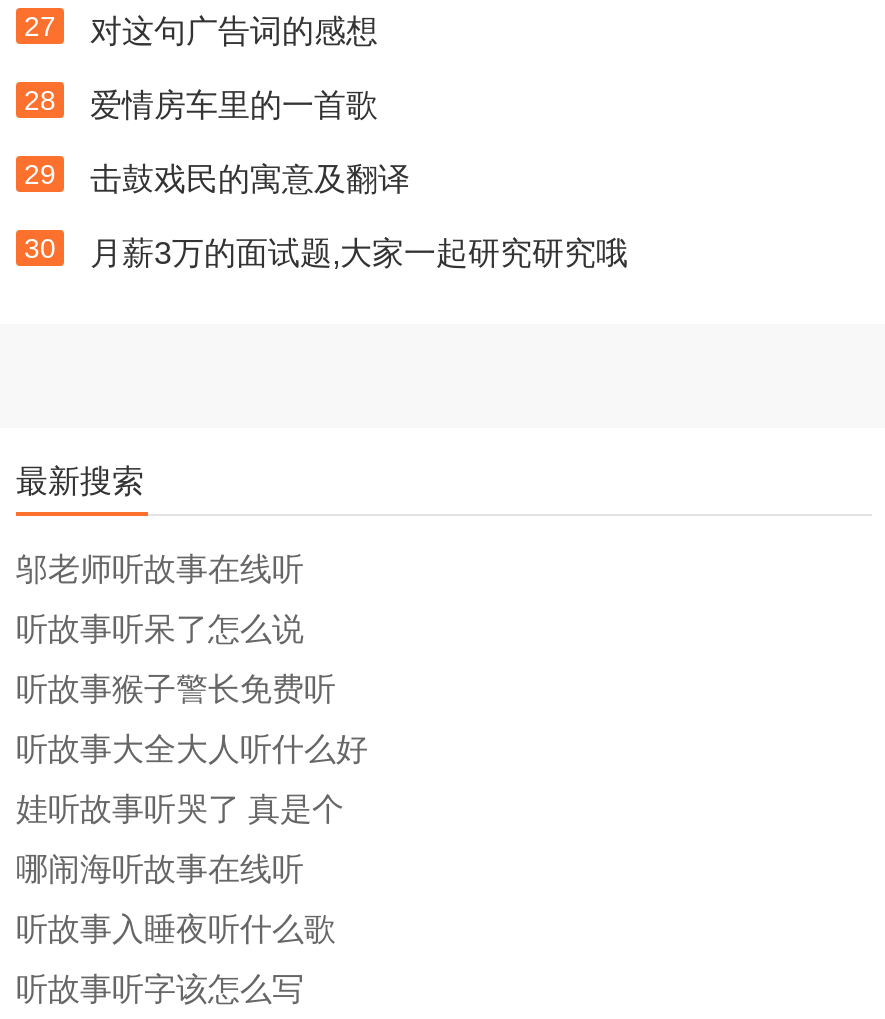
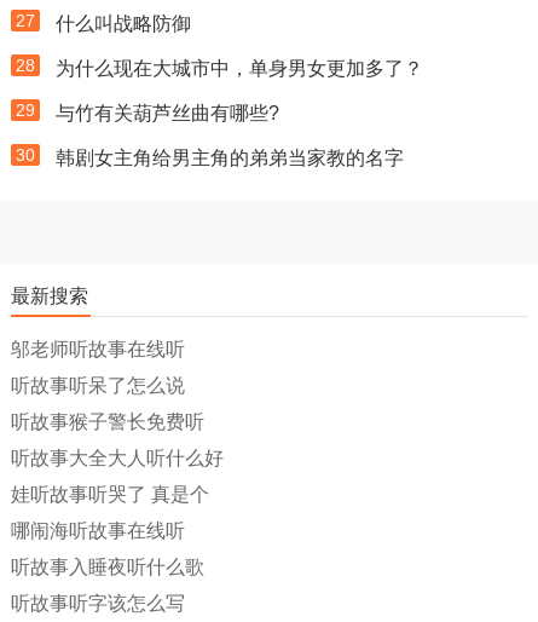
- 对这句广告词的感想
+ 什么叫战略防御

- 爱情房车里的一首歌
+ 为什么现在大城市中，单身男女更加多了？

- 击鼓戏民的寓意及翻译
+ 与竹有关葫芦丝曲有哪些?

- 月薪3万的面试题,大家一起研究研究哦
+ 韩剧女主角给男主角的弟弟当家教的名字
